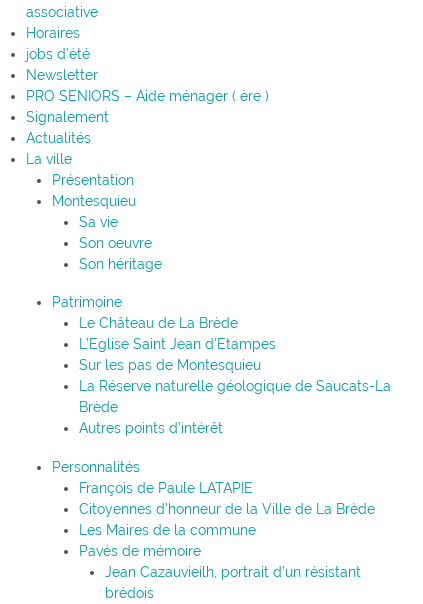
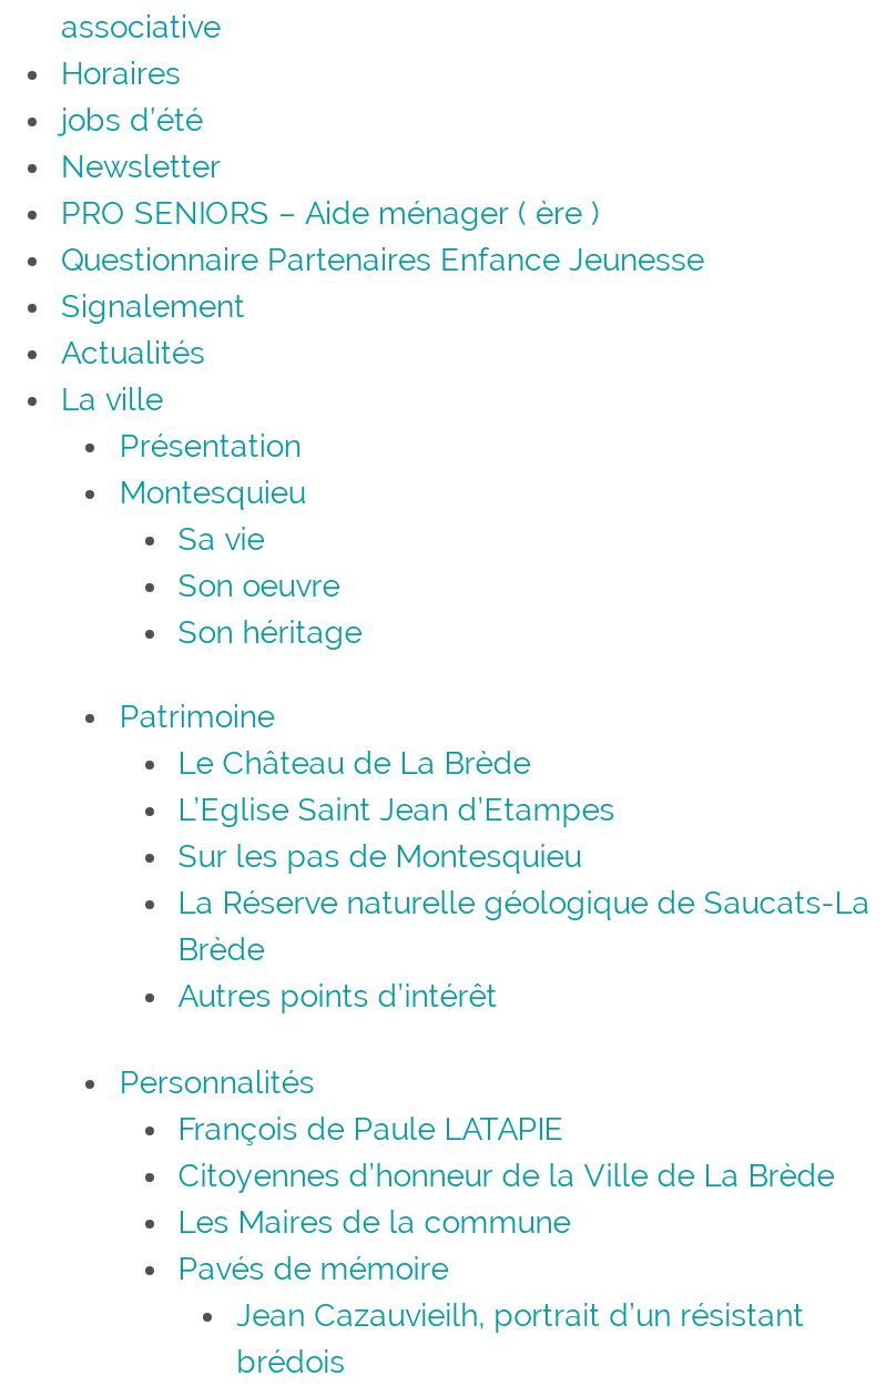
+ Questionnaire Partenaires Enfance Jeunesse
